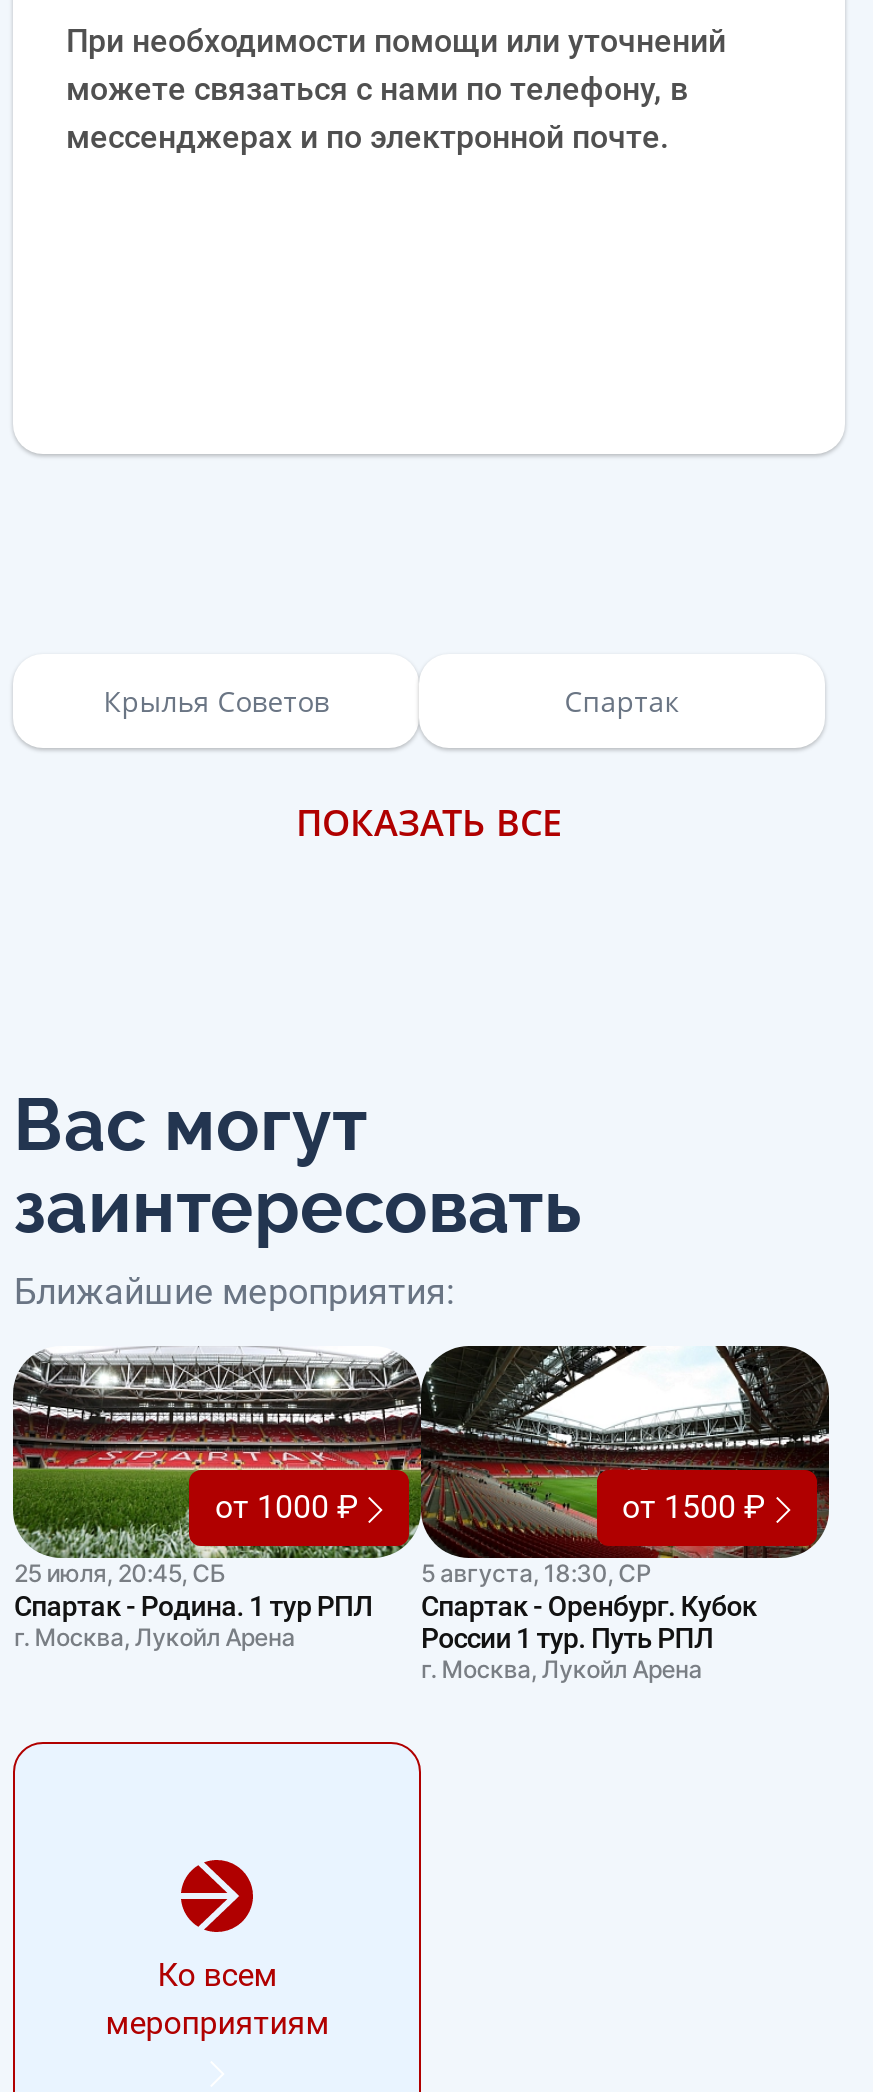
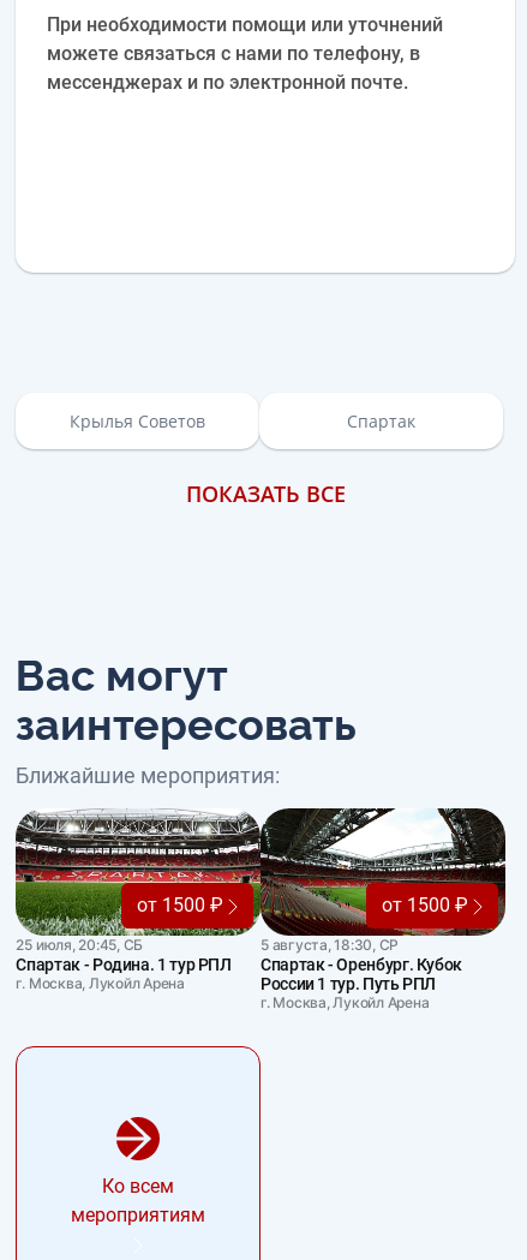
- от 1000 ₽
+ от 1500 ₽
